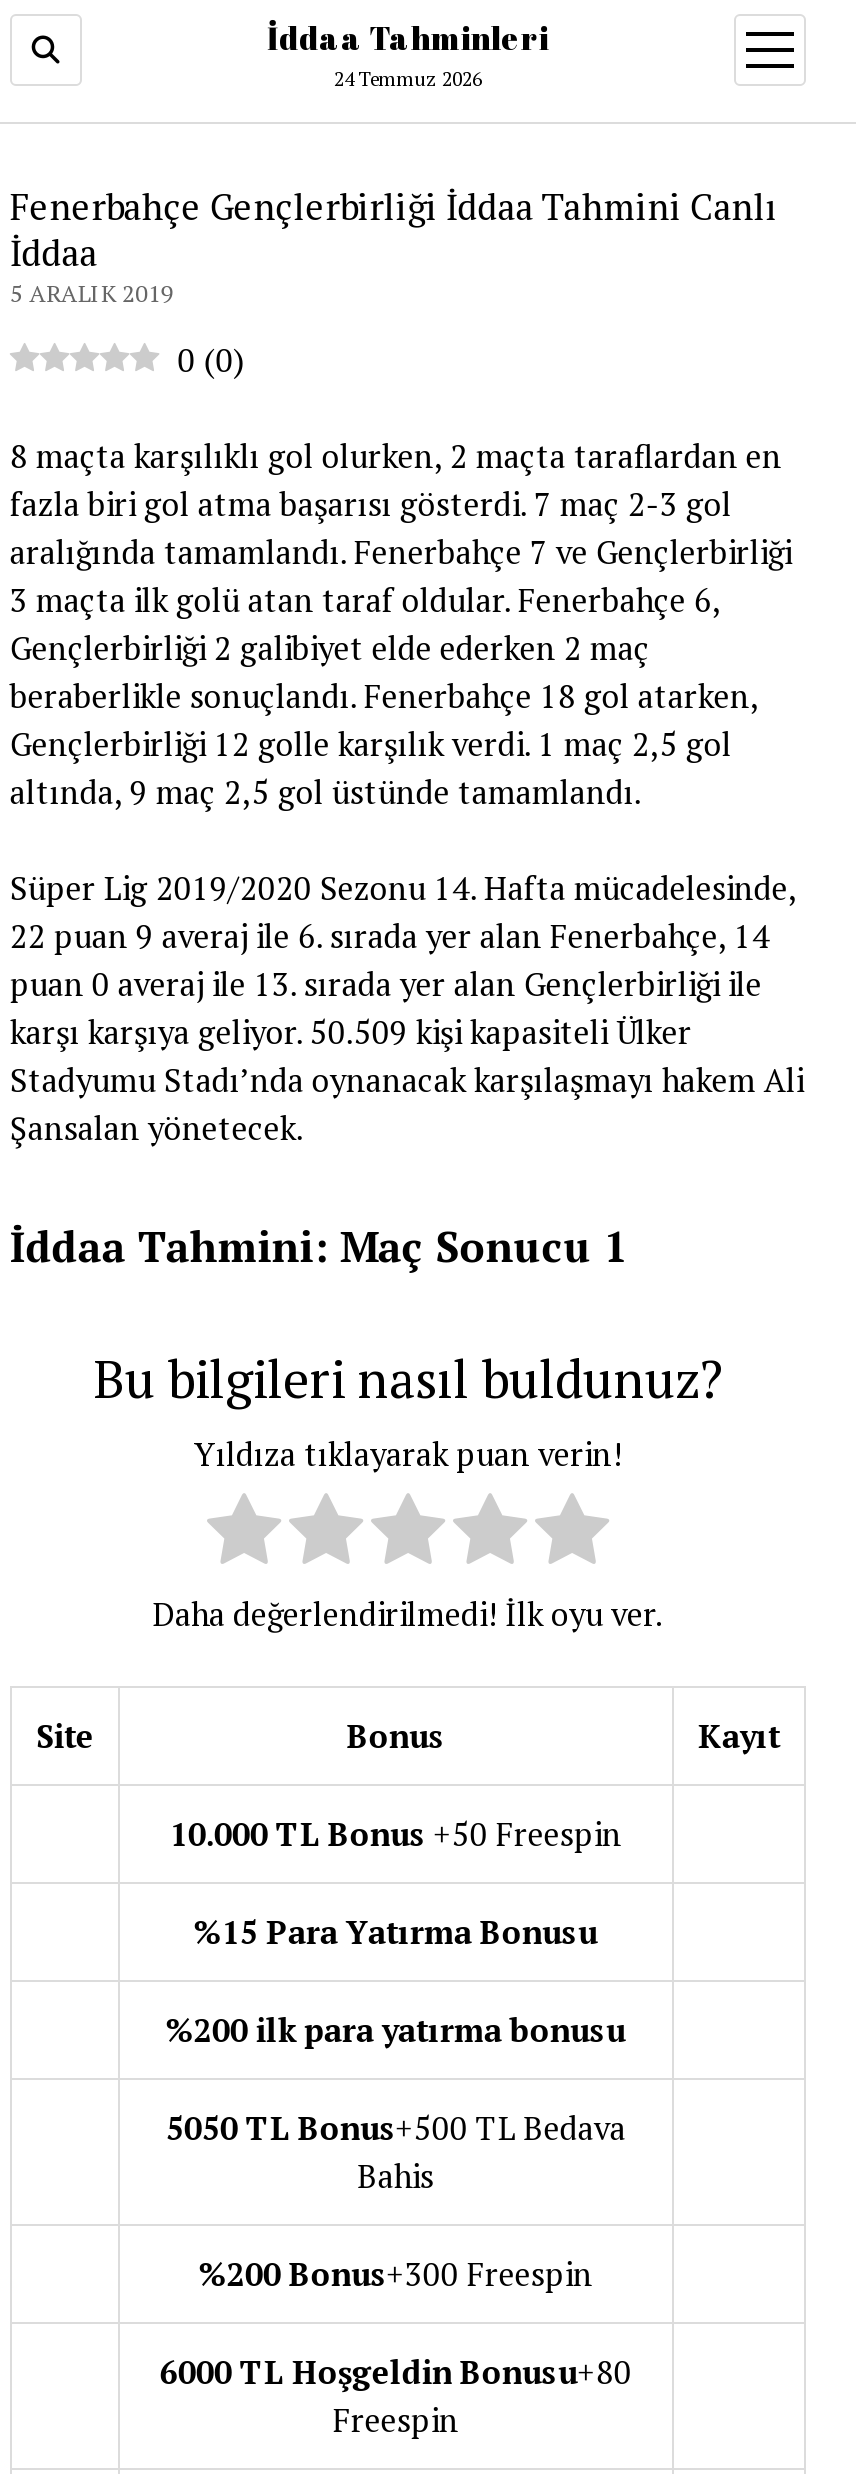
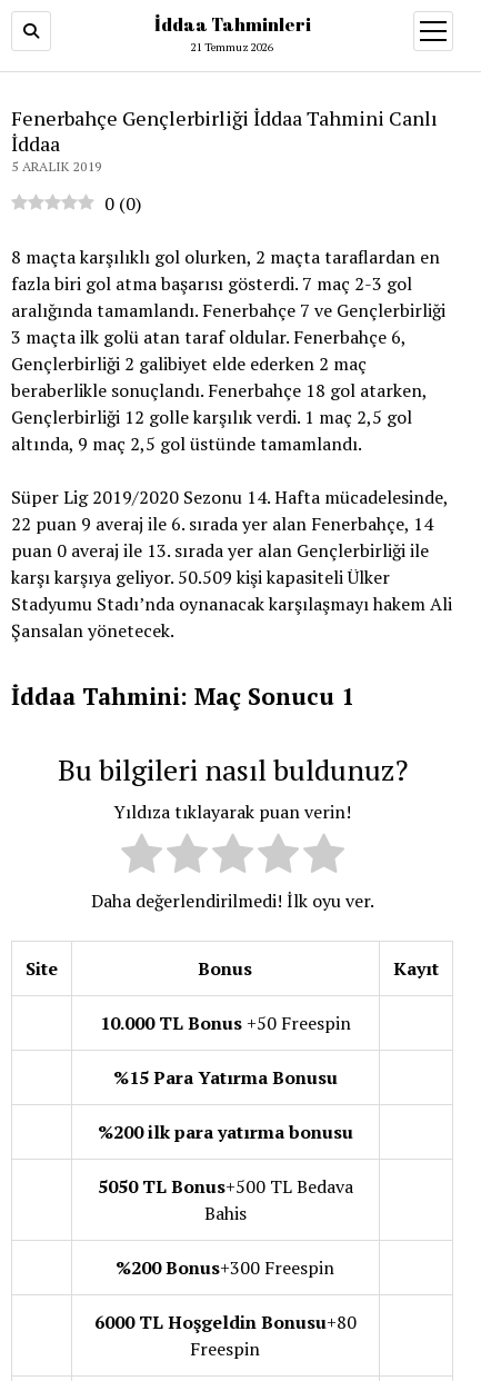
- 24 Temmuz 2026
+ 21 Temmuz 2026
